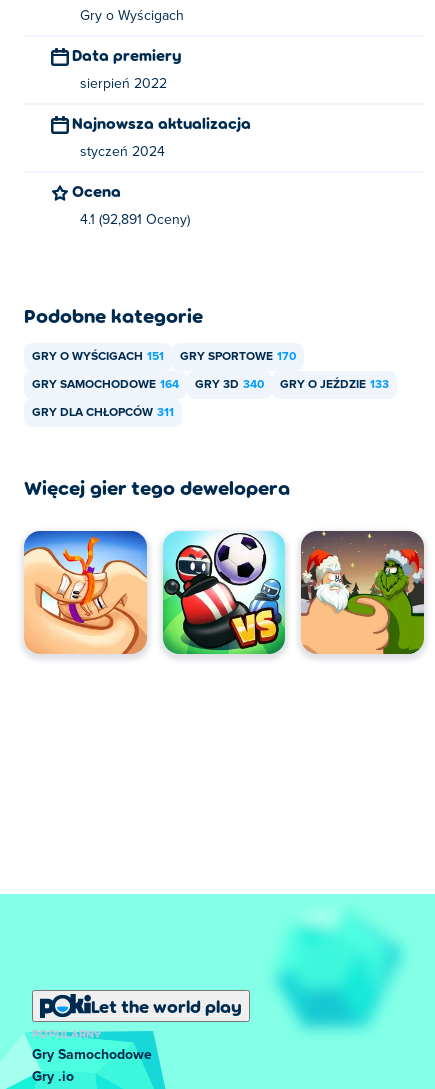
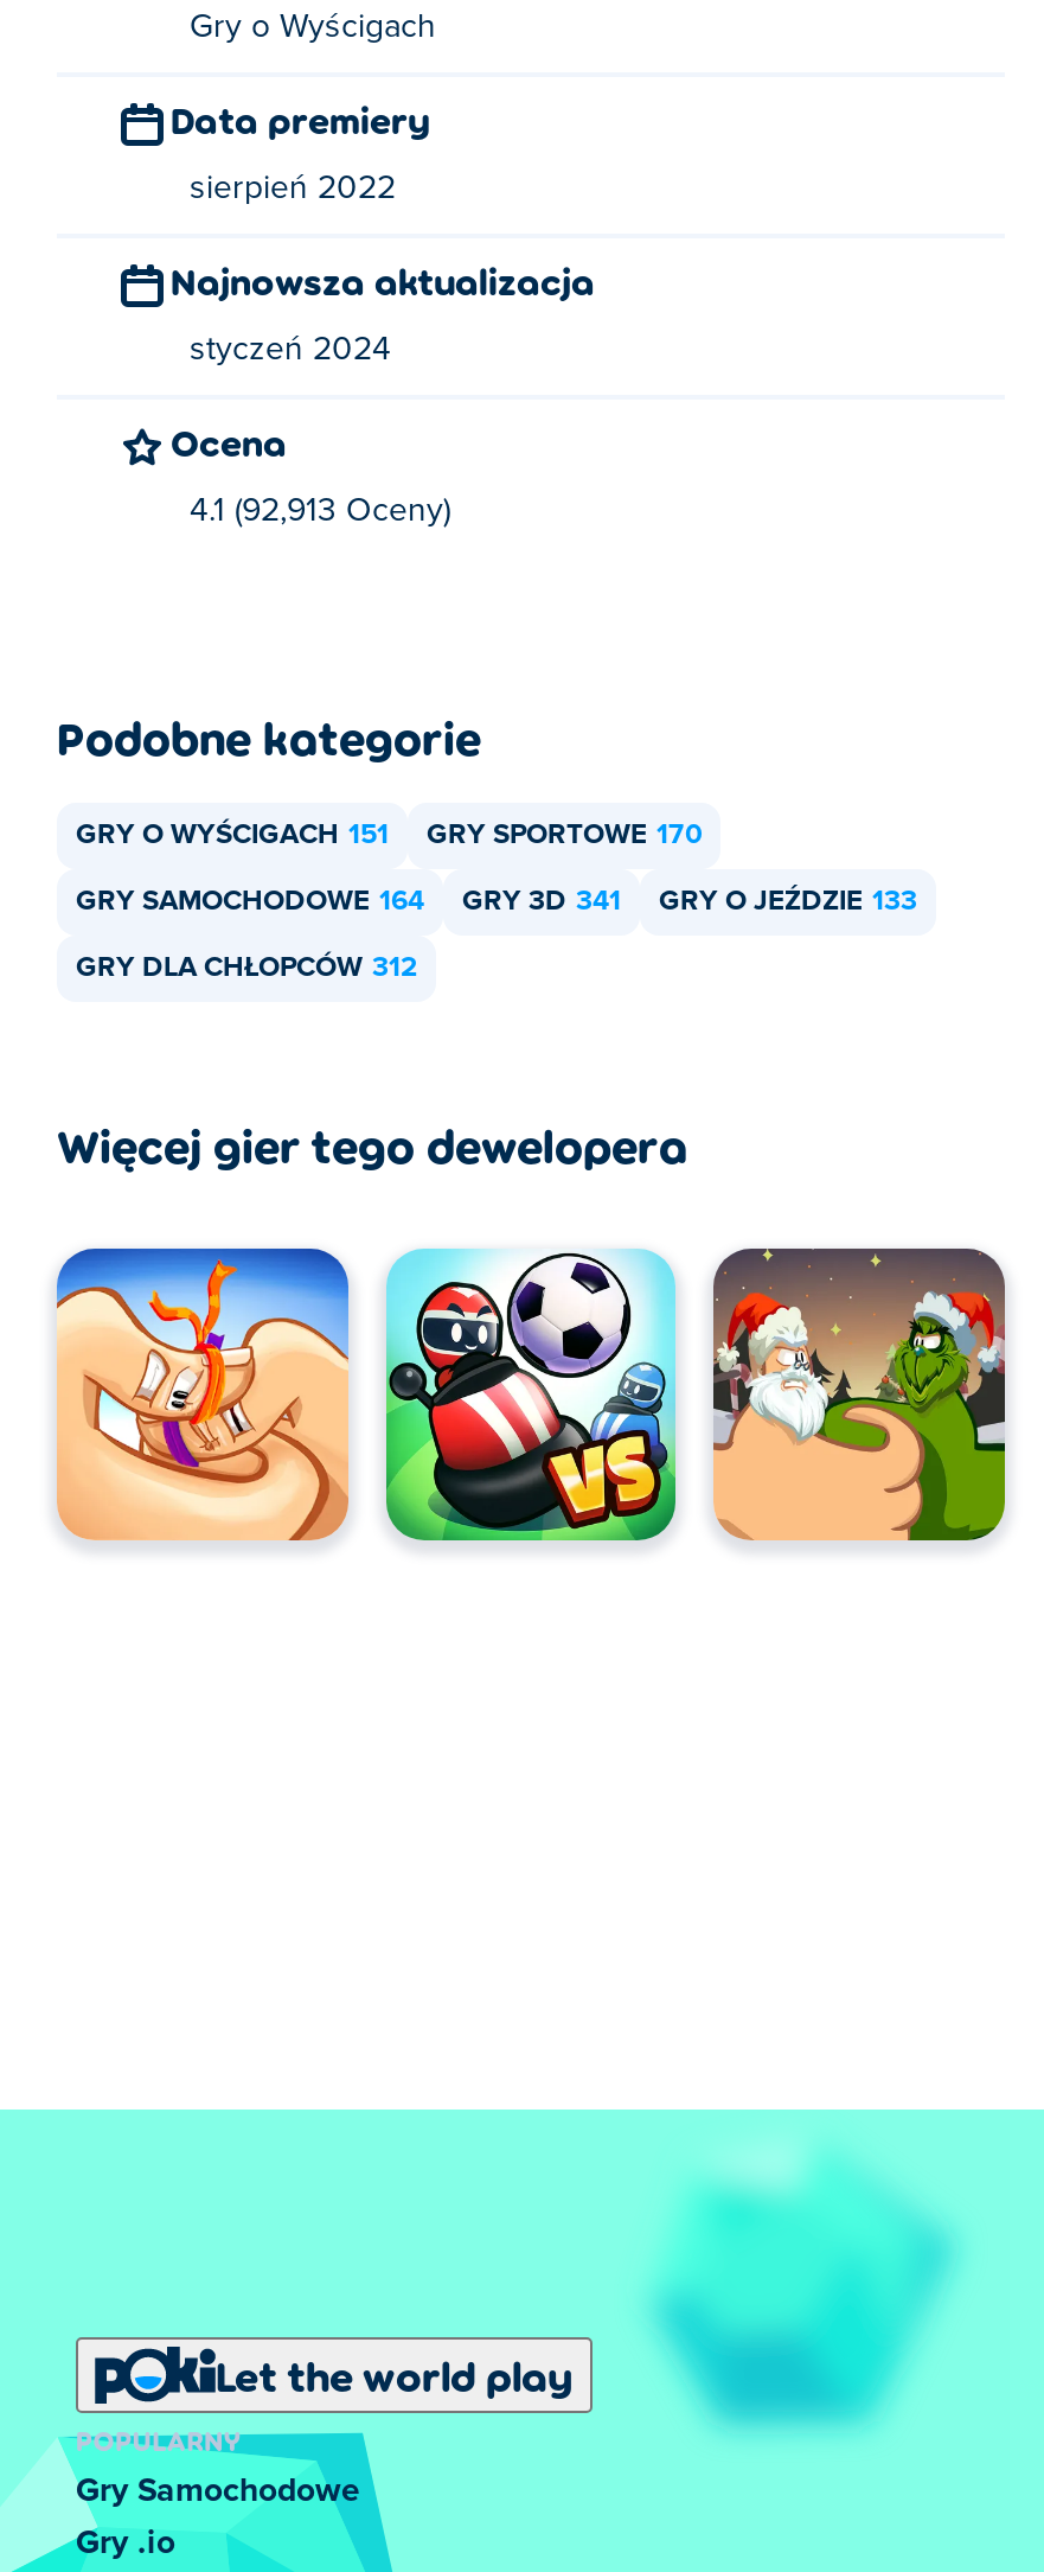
- 4.1 (92,891 Oceny)
+ 4.1 (92,913 Oceny)

- GRY SAMOCHODOWE 164 GRY 3D 340 GRY O JEŹDZIE 133
+ GRY SAMOCHODOWE 164 GRY 3D 341 GRY O JEŹDZIE 133

- GRY DLA CHŁOPCÓW 311
+ GRY DLA CHŁOPCÓW 312
